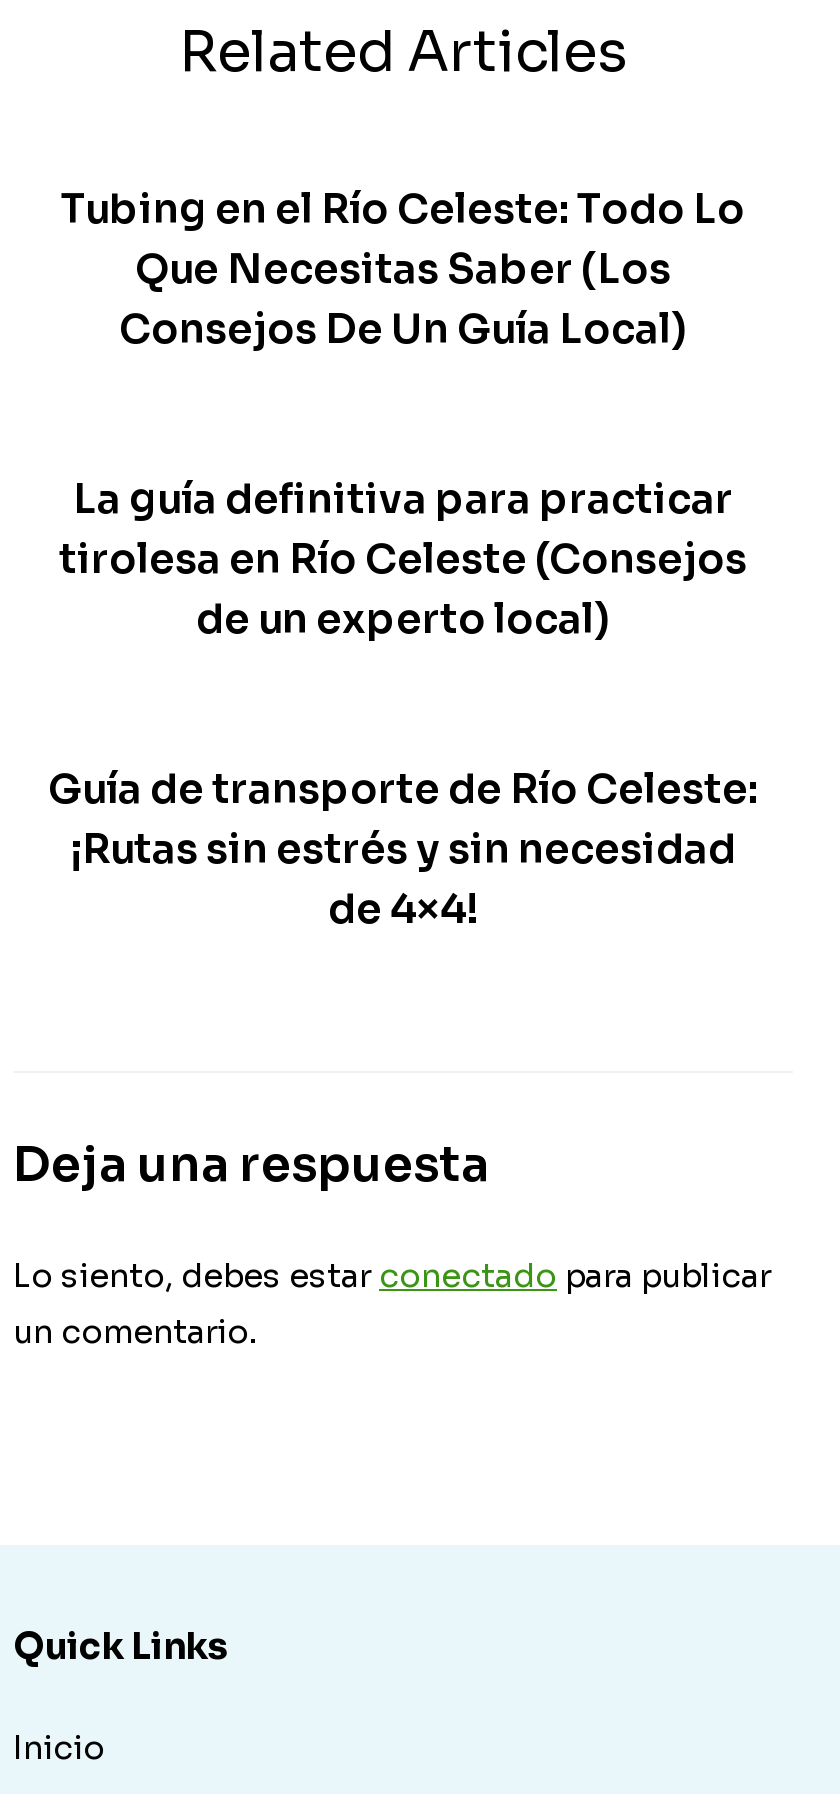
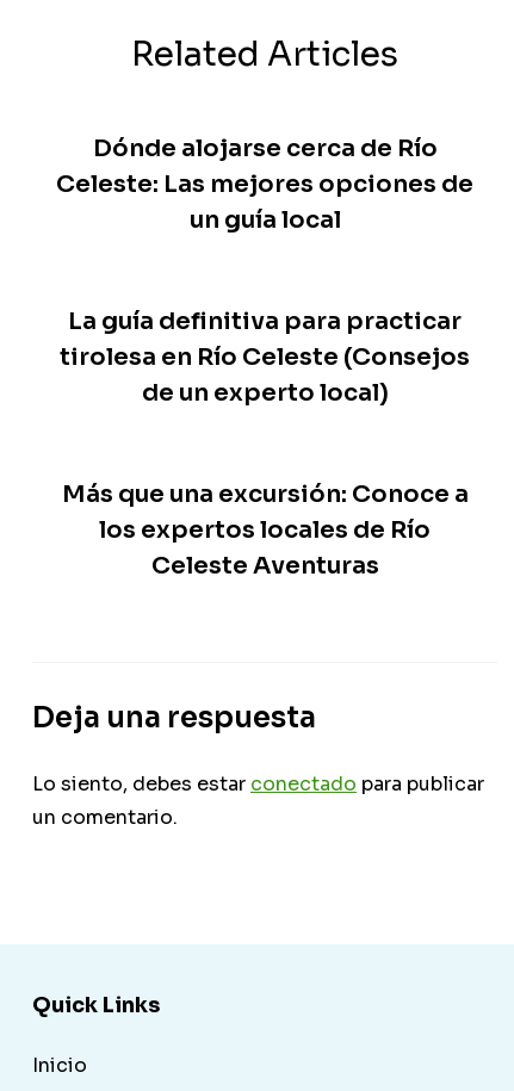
- Tubing en el Río Celeste: Todo Lo
- Que Necesitas Saber (Los
- Consejos De Un Guía Local)
+ Dónde alojarse cerca de Río
+ Celeste: Las mejores opciones de
+ un guía local

- Guía de transporte de Río Celeste:
- ¡Rutas sin estrés y sin necesidad
- de 4×4!
+ Más que una excursión: Conoce a
+ los expertos locales de Río
+ Celeste Aventuras
